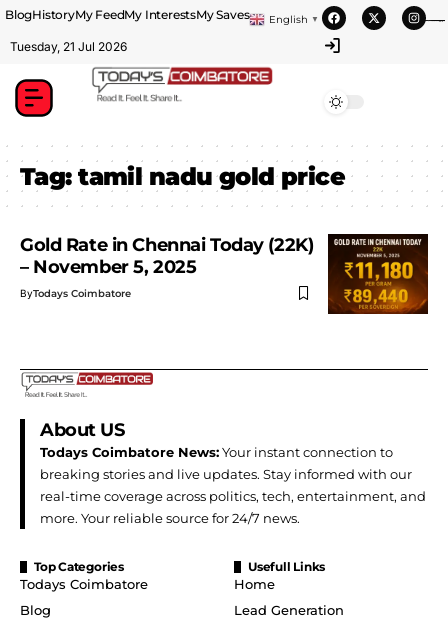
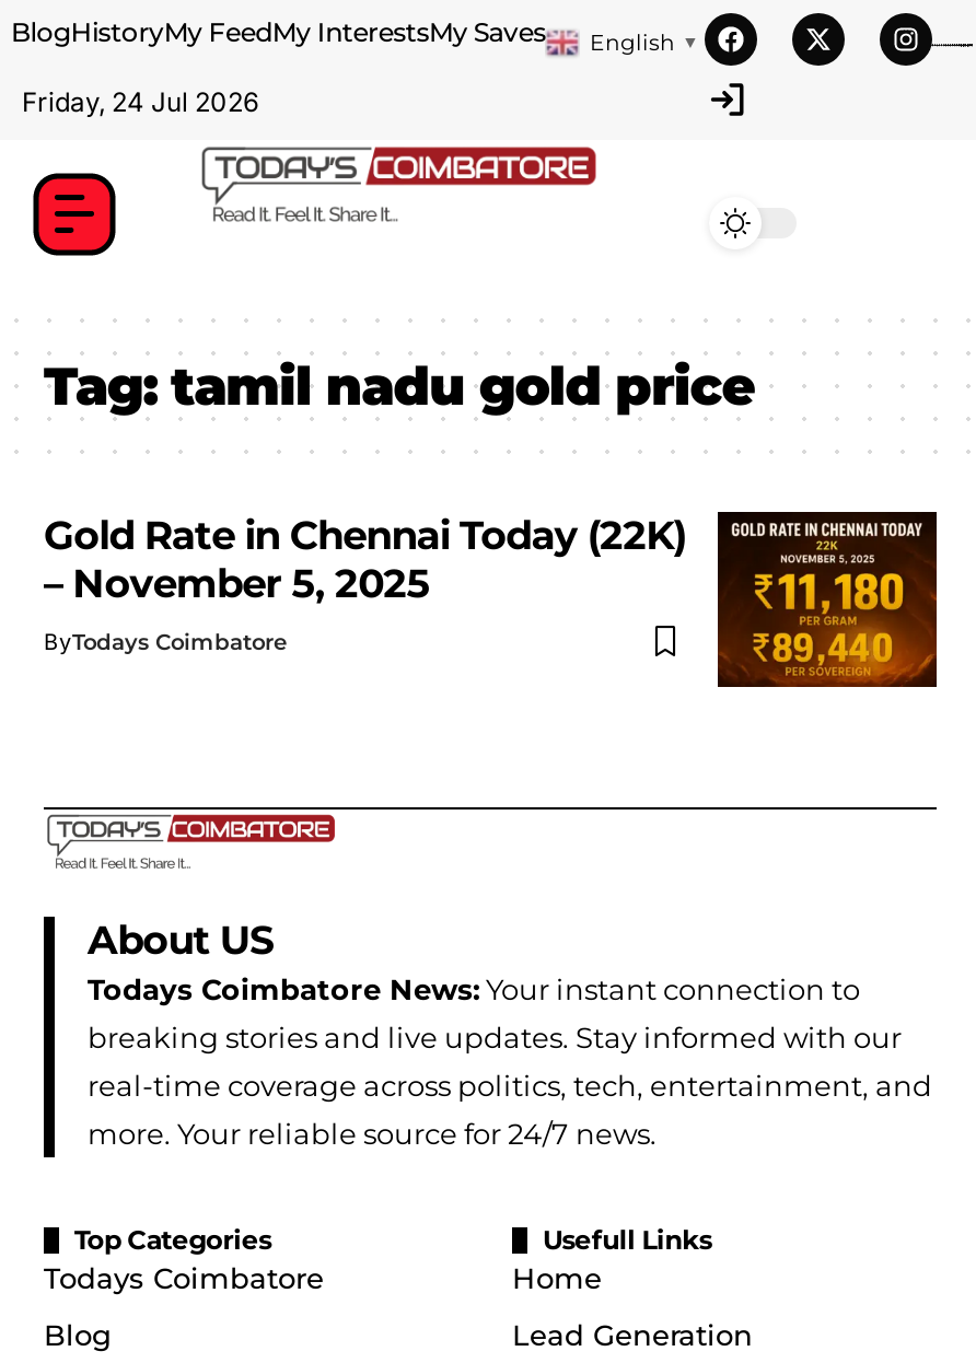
- Tuesday, 21 Jul 2026
+ Friday, 24 Jul 2026
